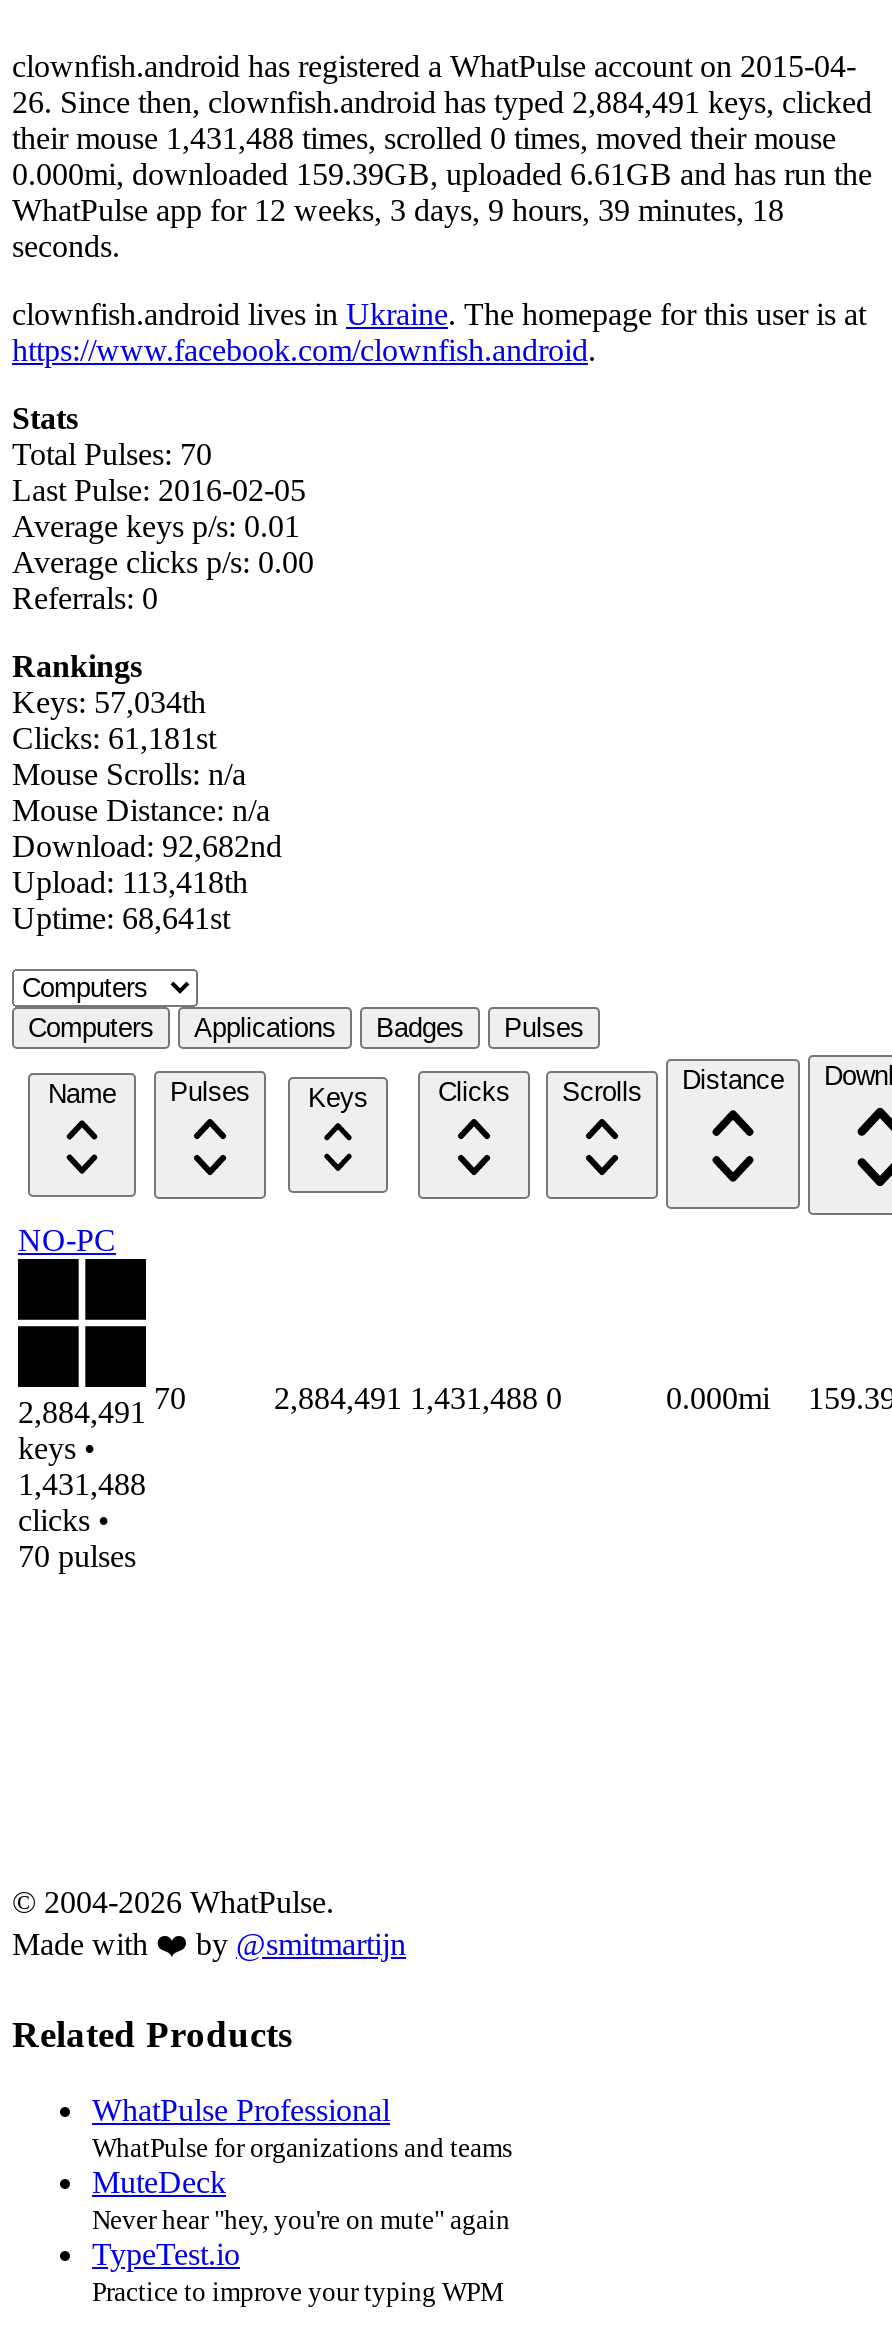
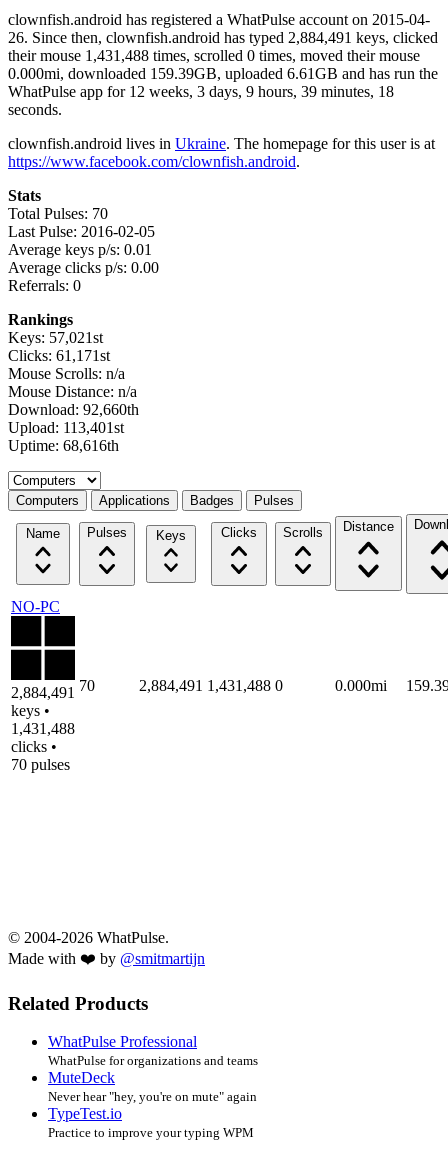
- Keys: 57,034th
+ Keys: 57,021st

- Clicks: 61,181st
+ Clicks: 61,171st

- Download: 92,682nd
+ Download: 92,660th

- Upload: 113,418th
+ Upload: 113,401st

- Uptime: 68,641st
+ Uptime: 68,616th
